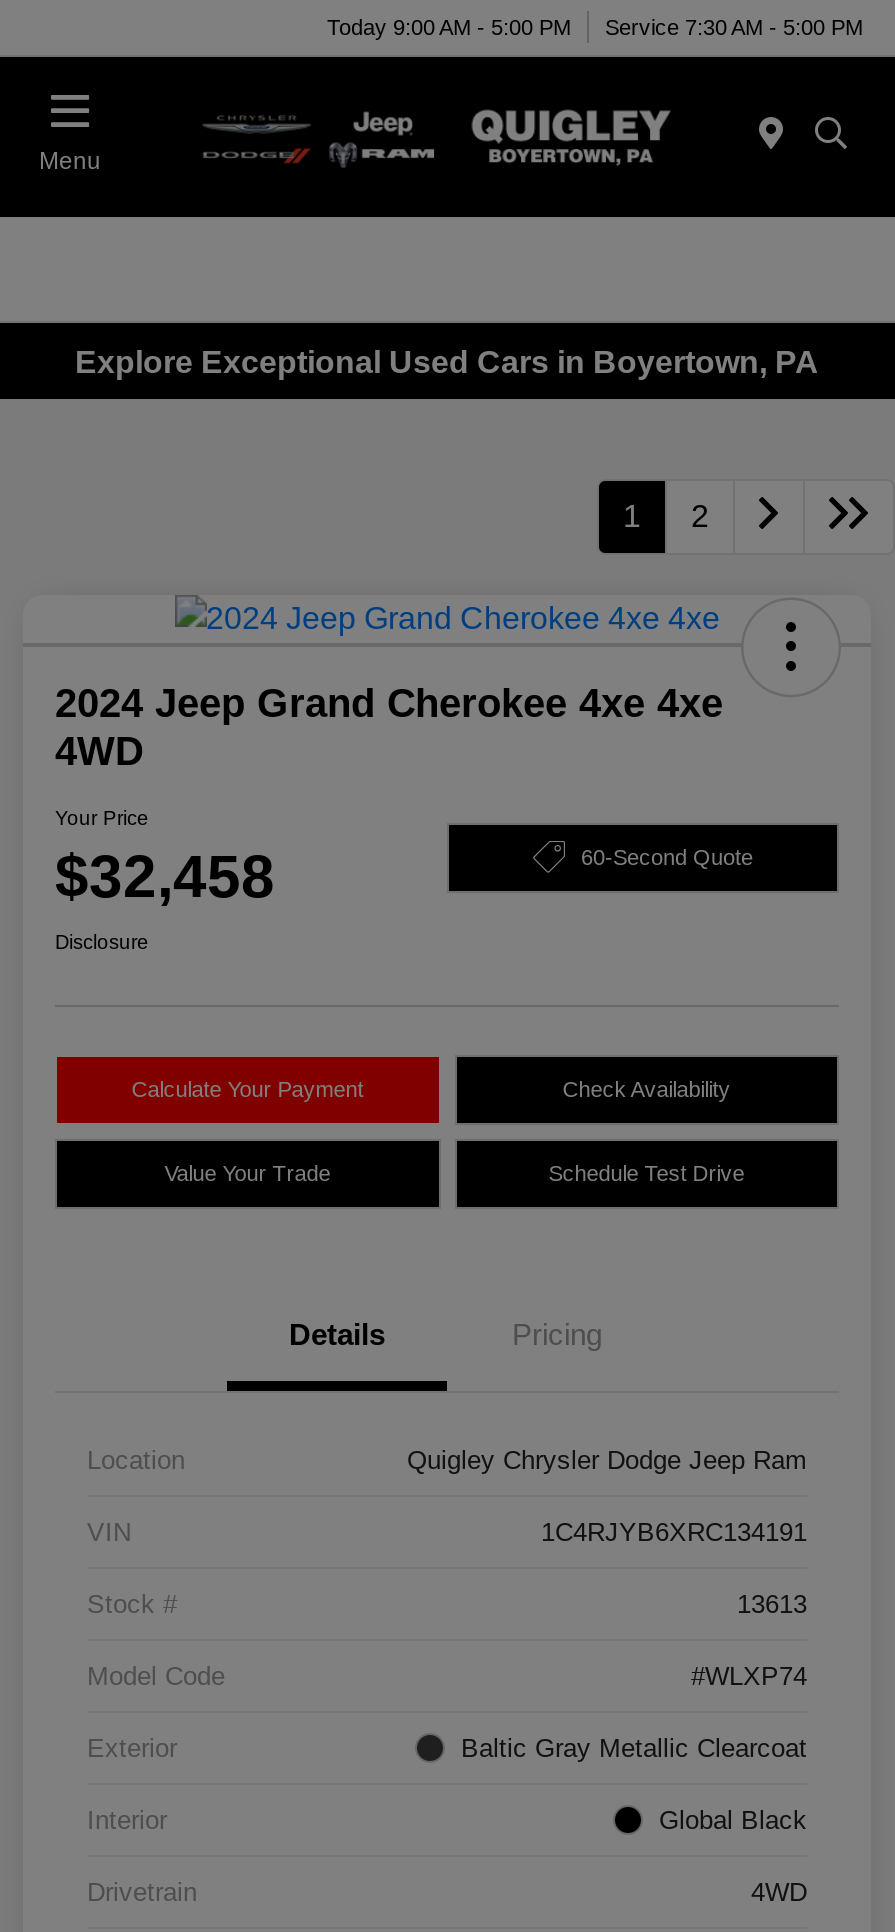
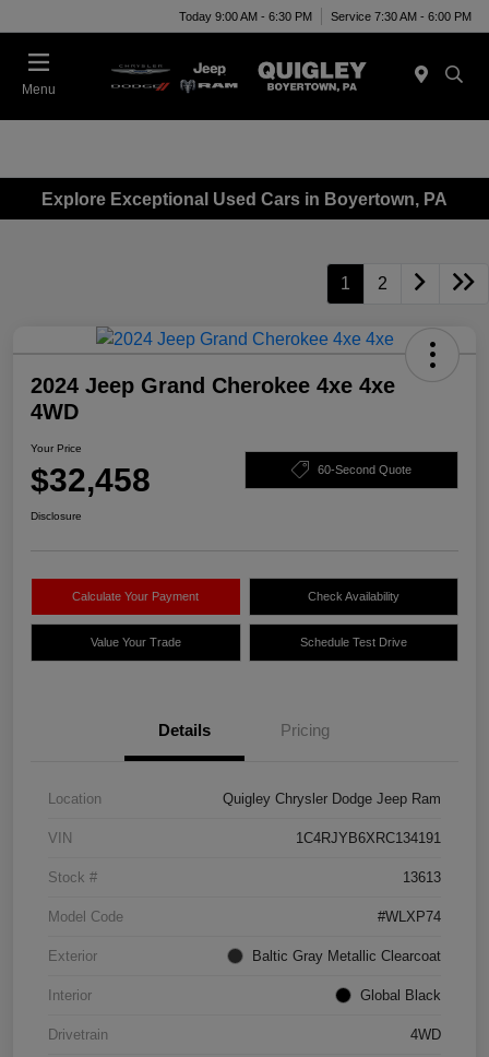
- Today 9:00 AM - 5:00 PM
+ Today 9:00 AM - 6:30 PM

- Service 7:30 AM - 5:00 PM
+ Service 7:30 AM - 6:00 PM
